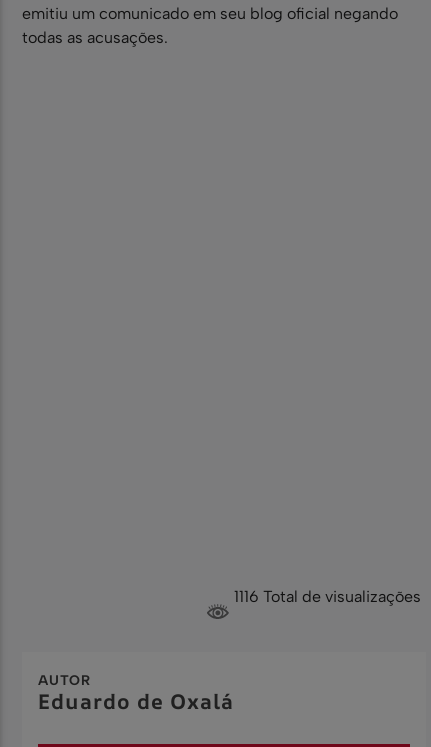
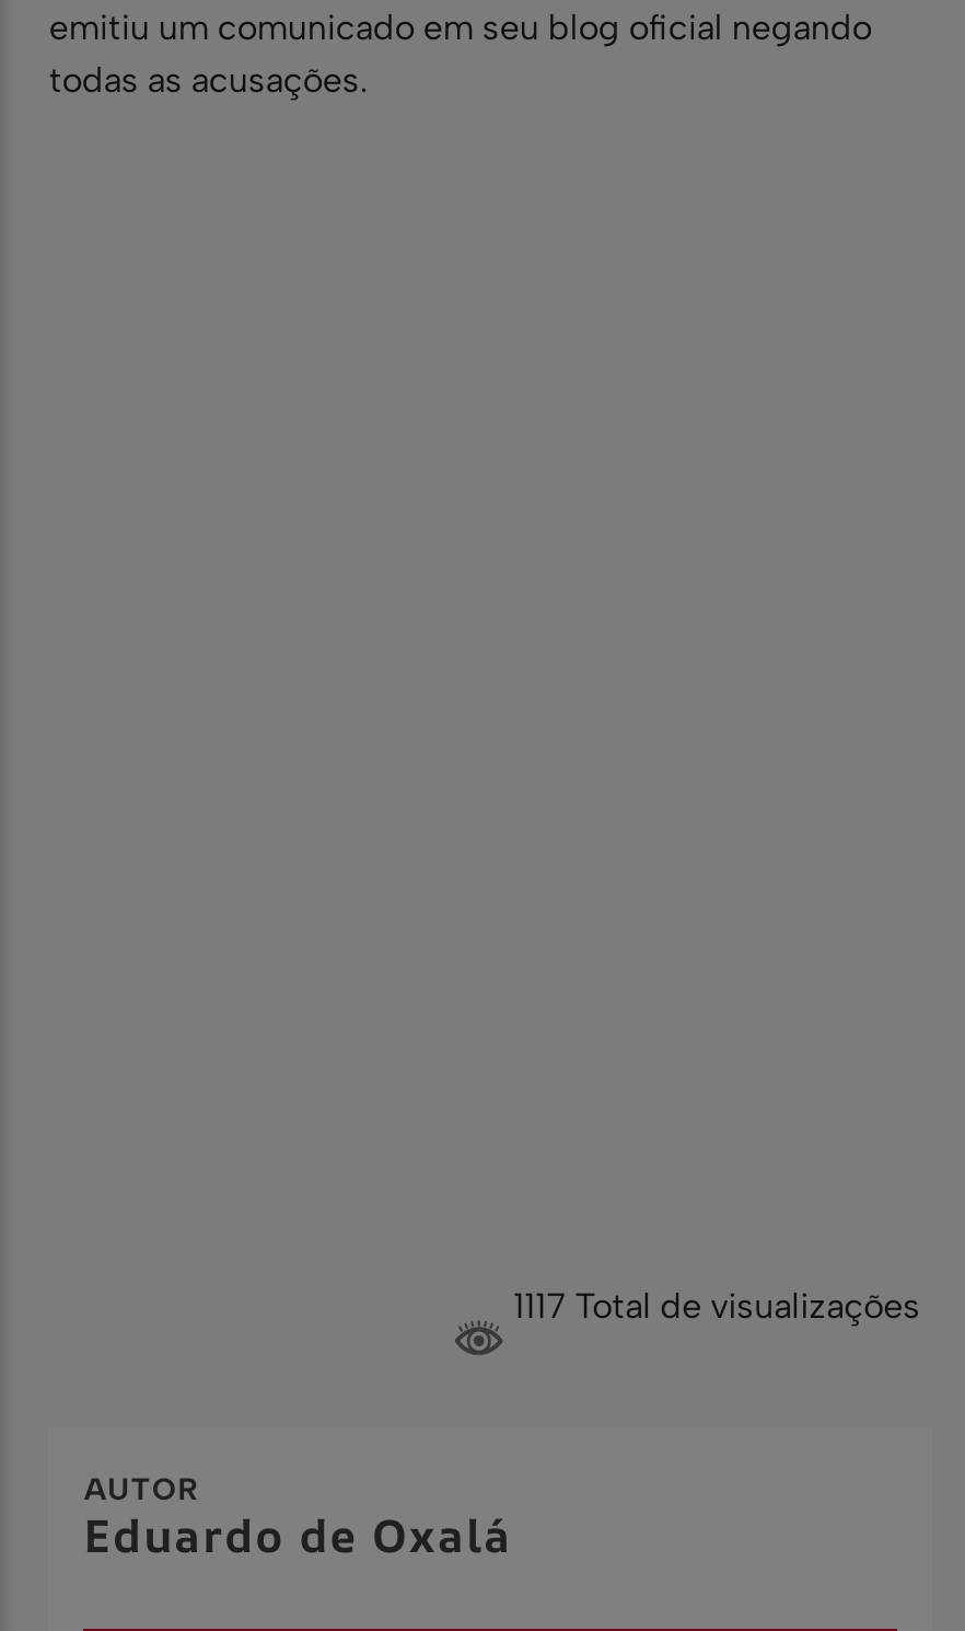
- 1116 Total de visualizações
+ 1117 Total de visualizações
